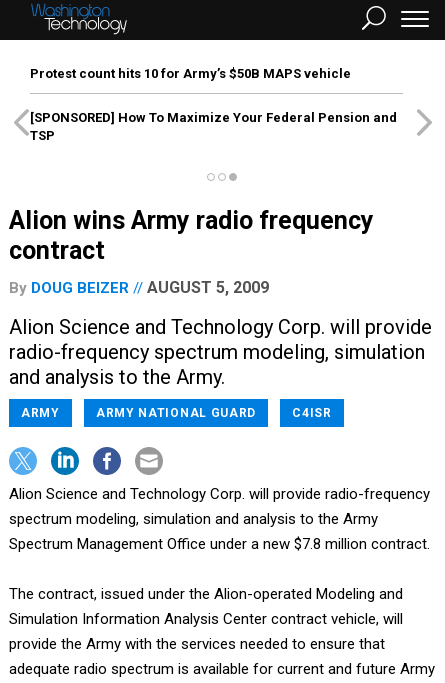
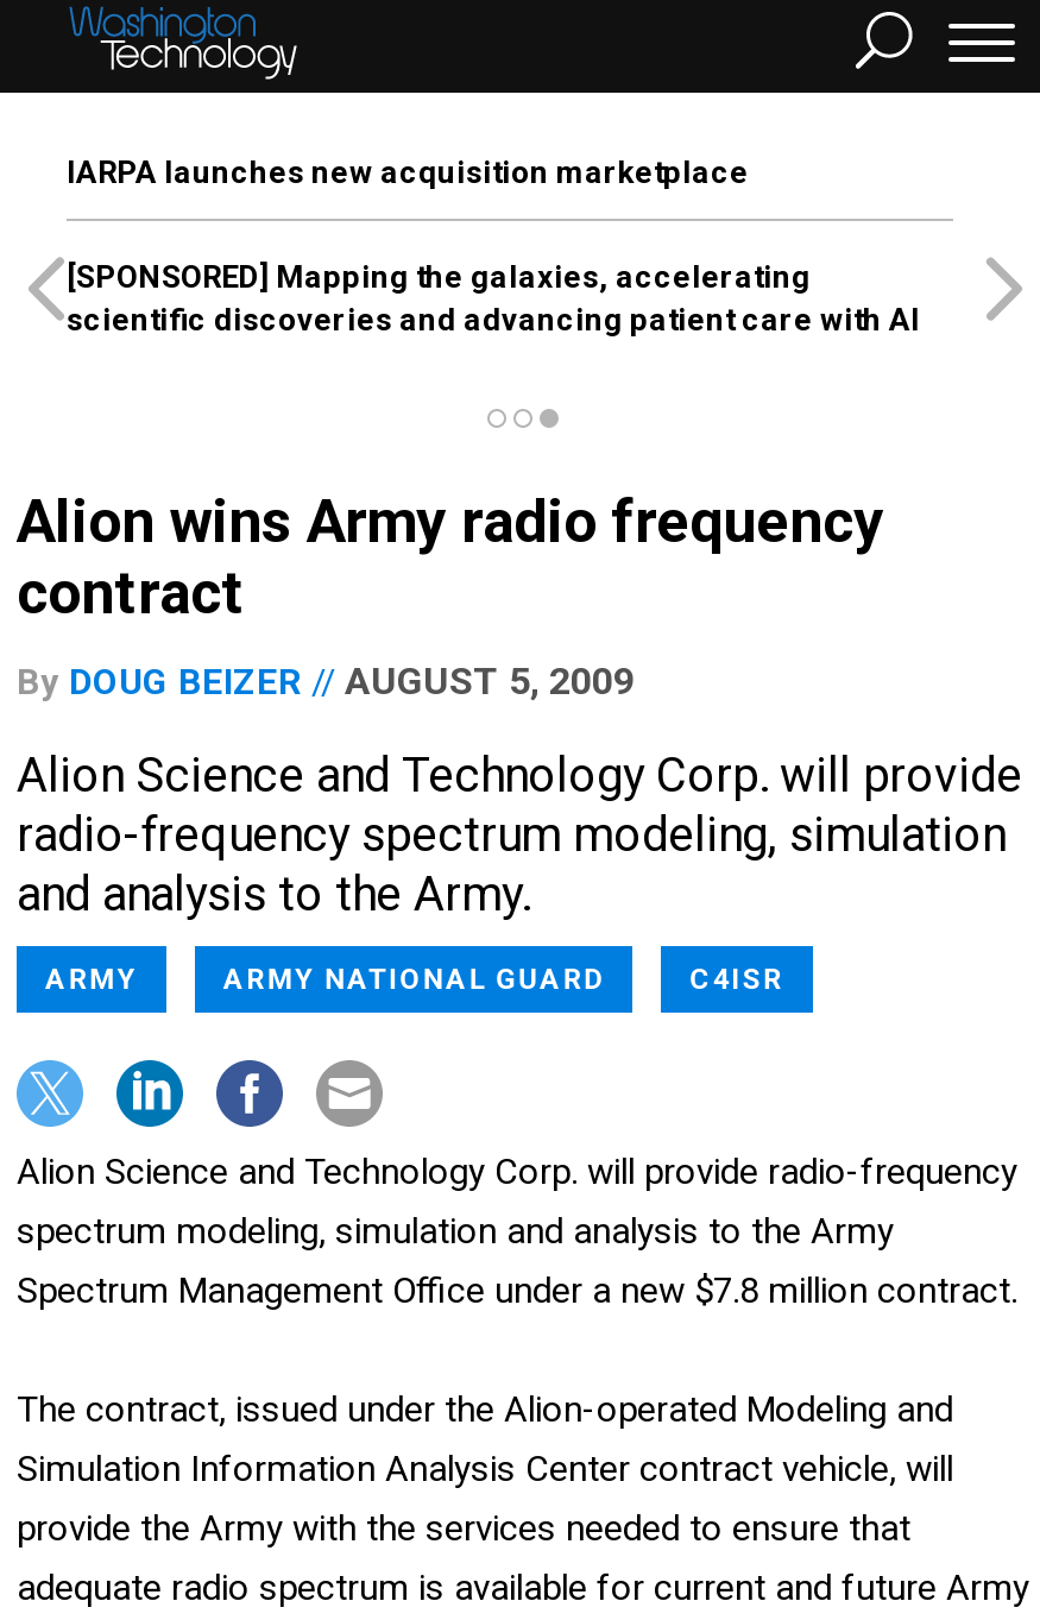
- Protest count hits 10 for Army’s $50B MAPS vehicle
+ IARPA launches new acquisition marketplace

- [SPONSORED] How To Maximize Your Federal Pension and
- TSP
+ [SPONSORED] Mapping the galaxies, accelerating
+ scientific discoveries and advancing patient care with AI
